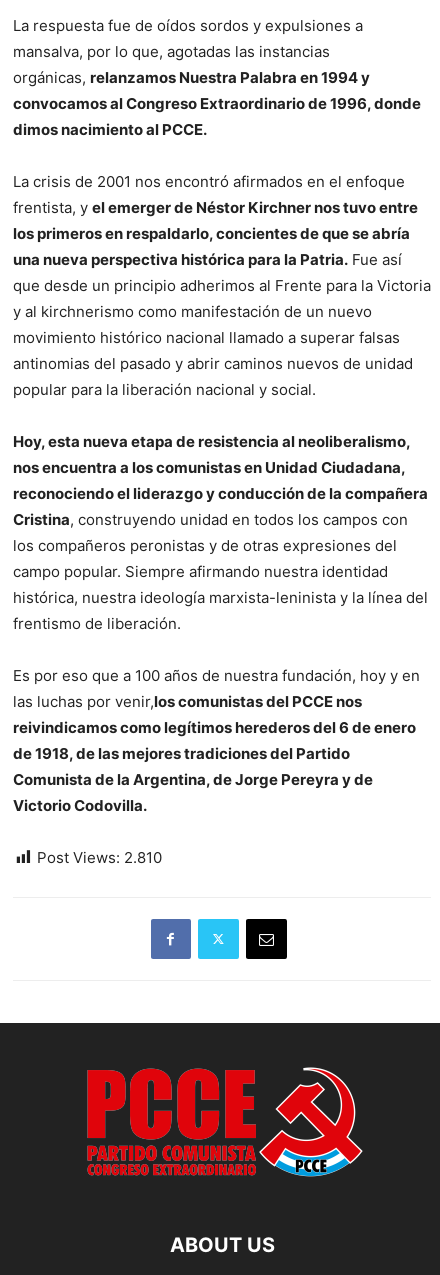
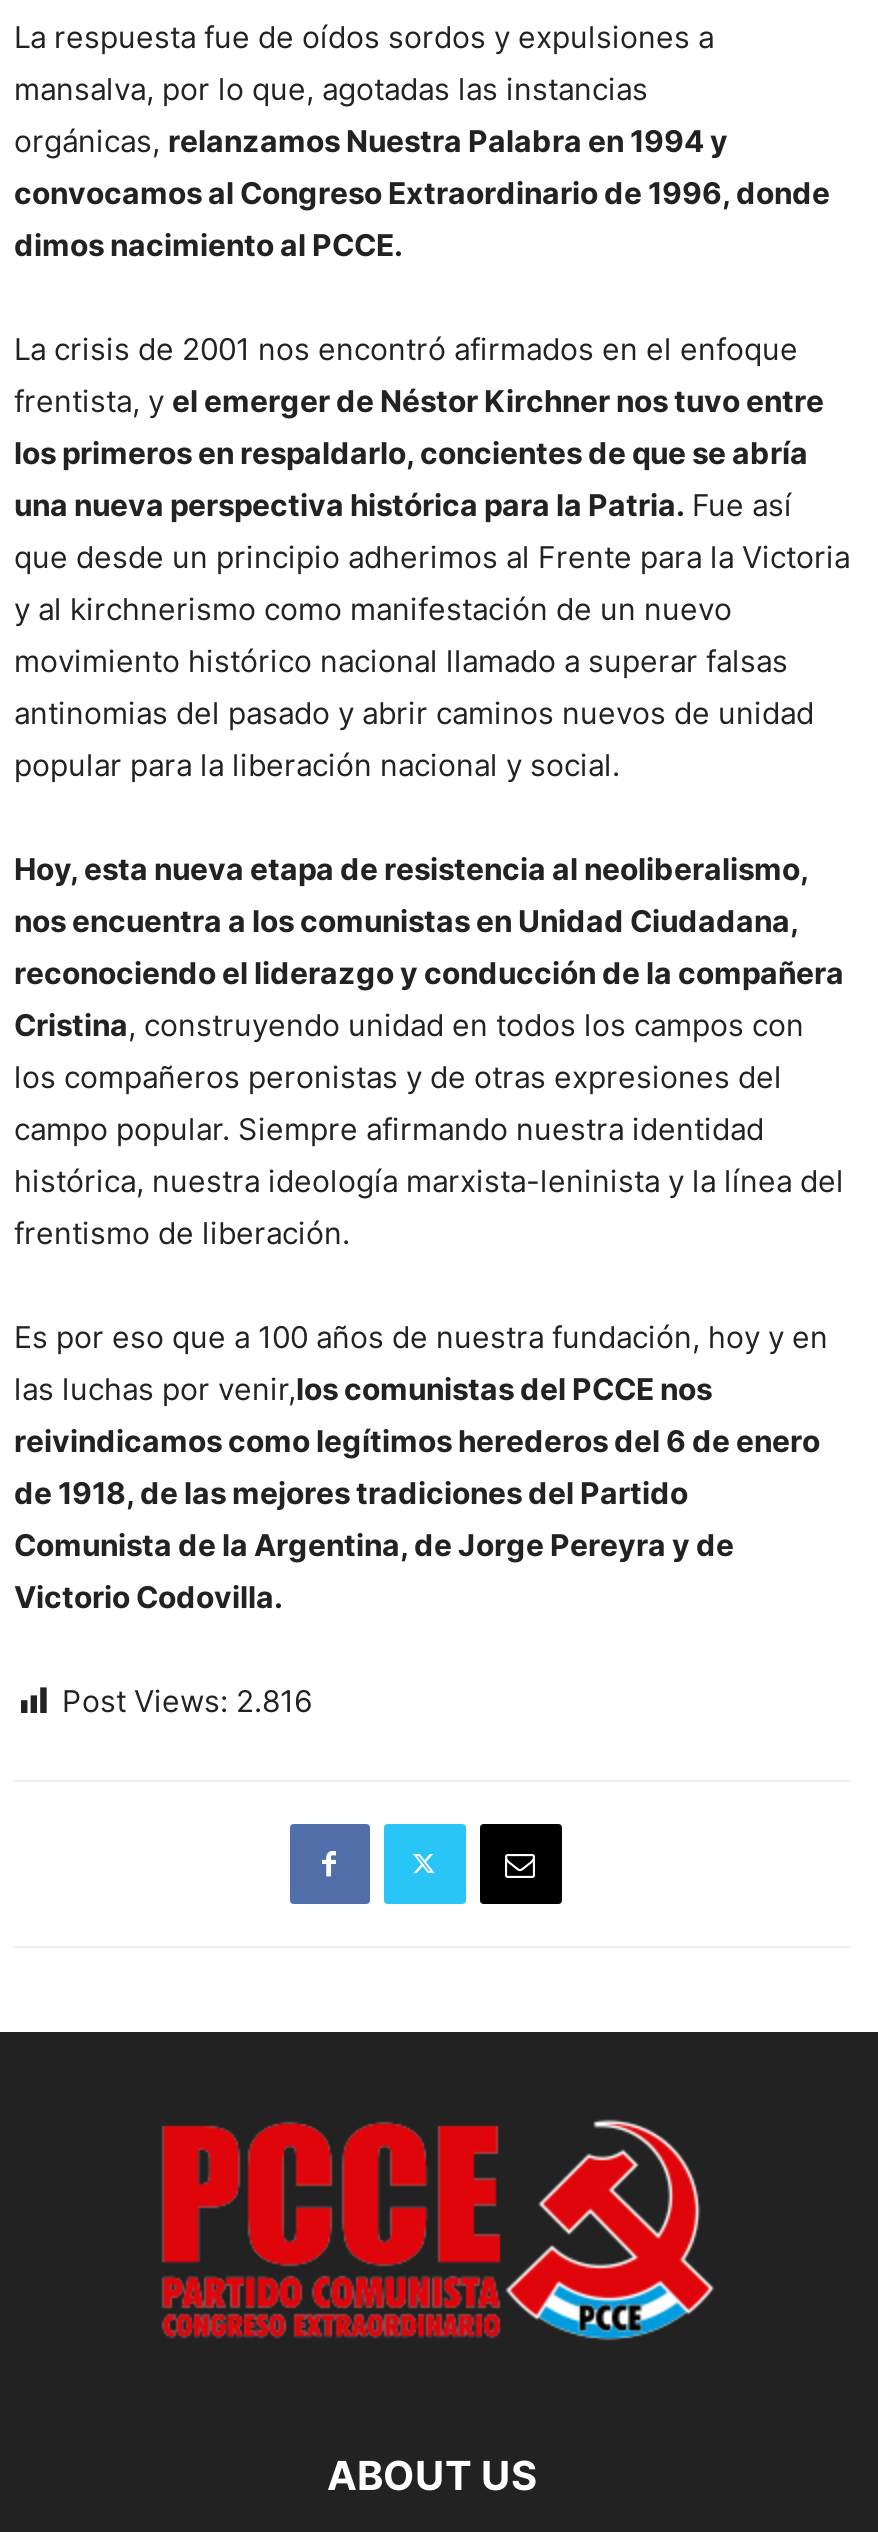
- Post Views: 2.810
+ Post Views: 2.816
